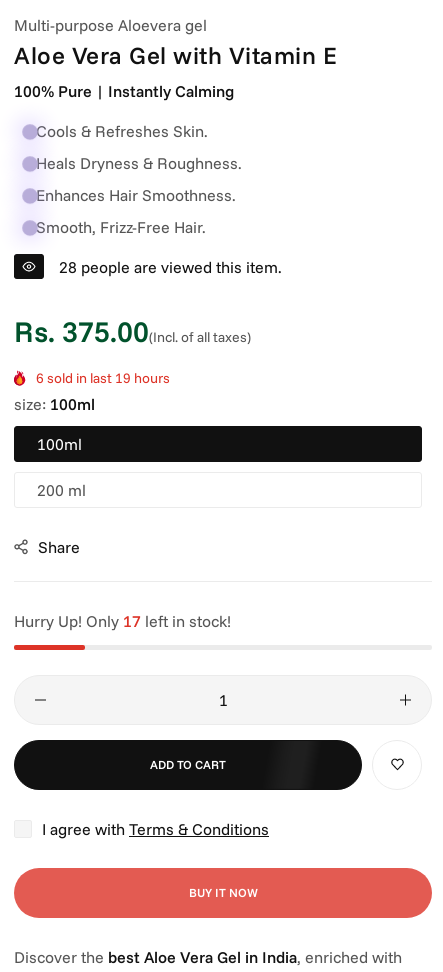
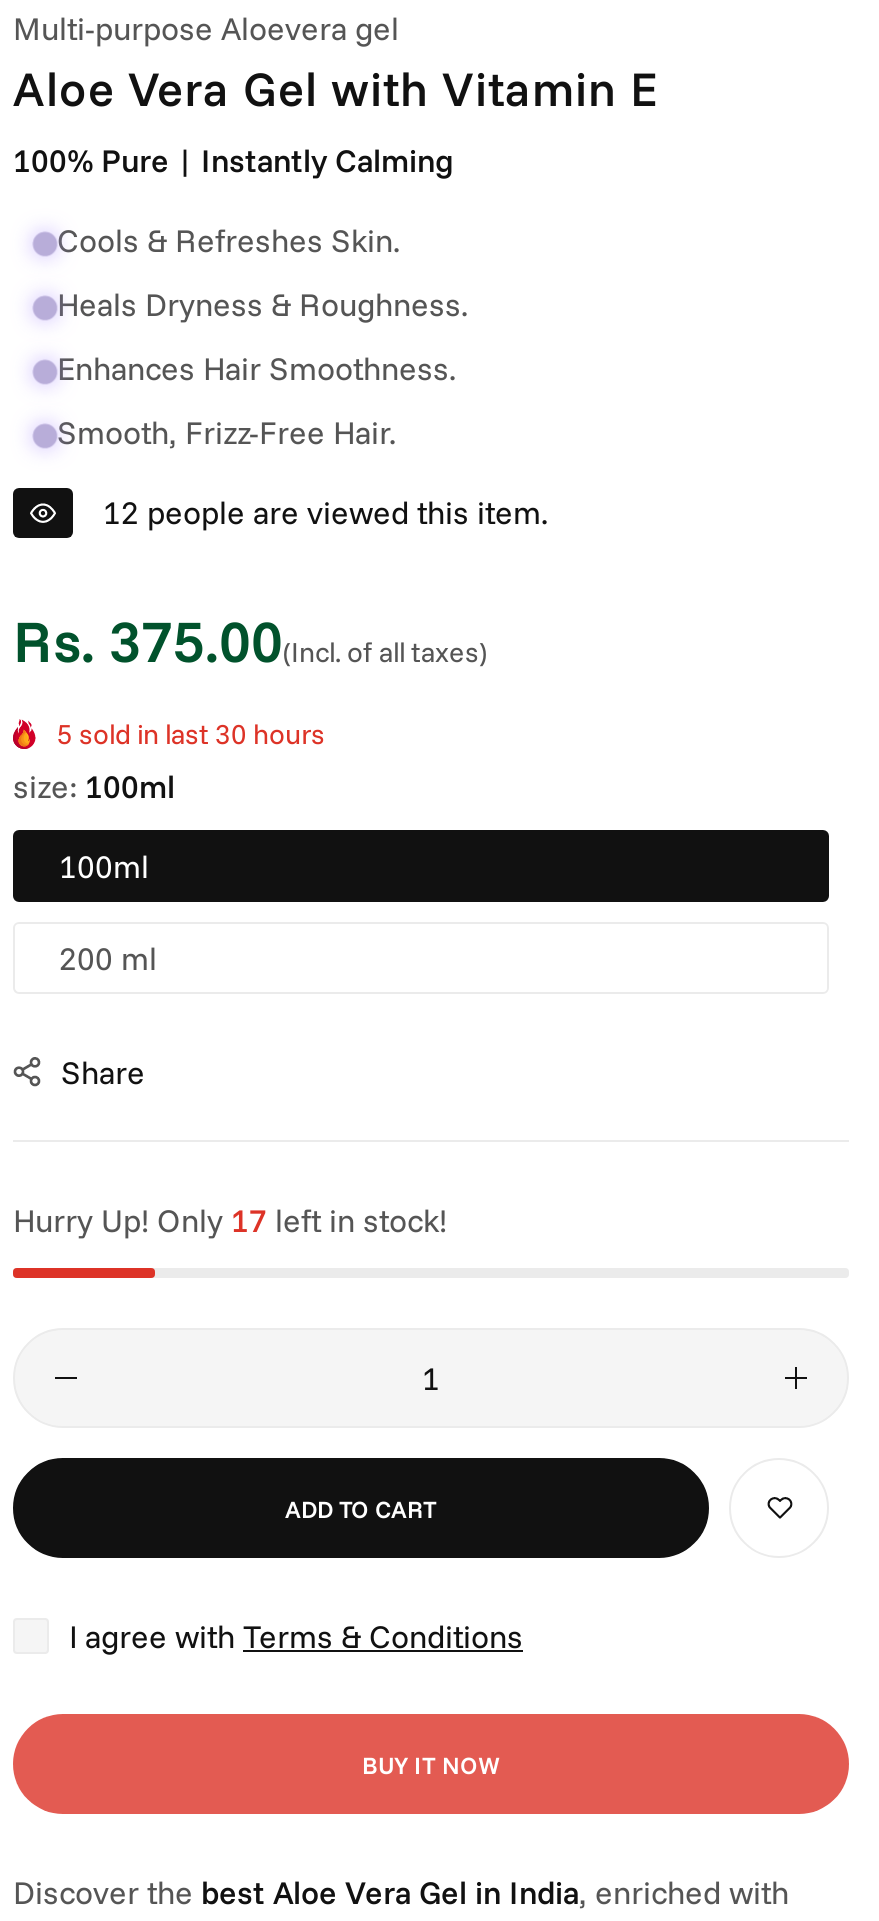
- 28 people are viewed this item.
+ 12 people are viewed this item.

- 6 sold in last 19 hours
+ 5 sold in last 30 hours
